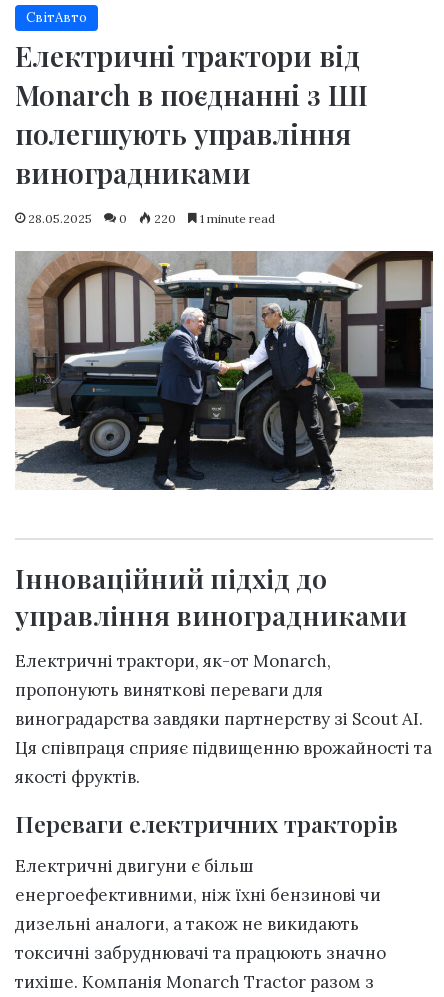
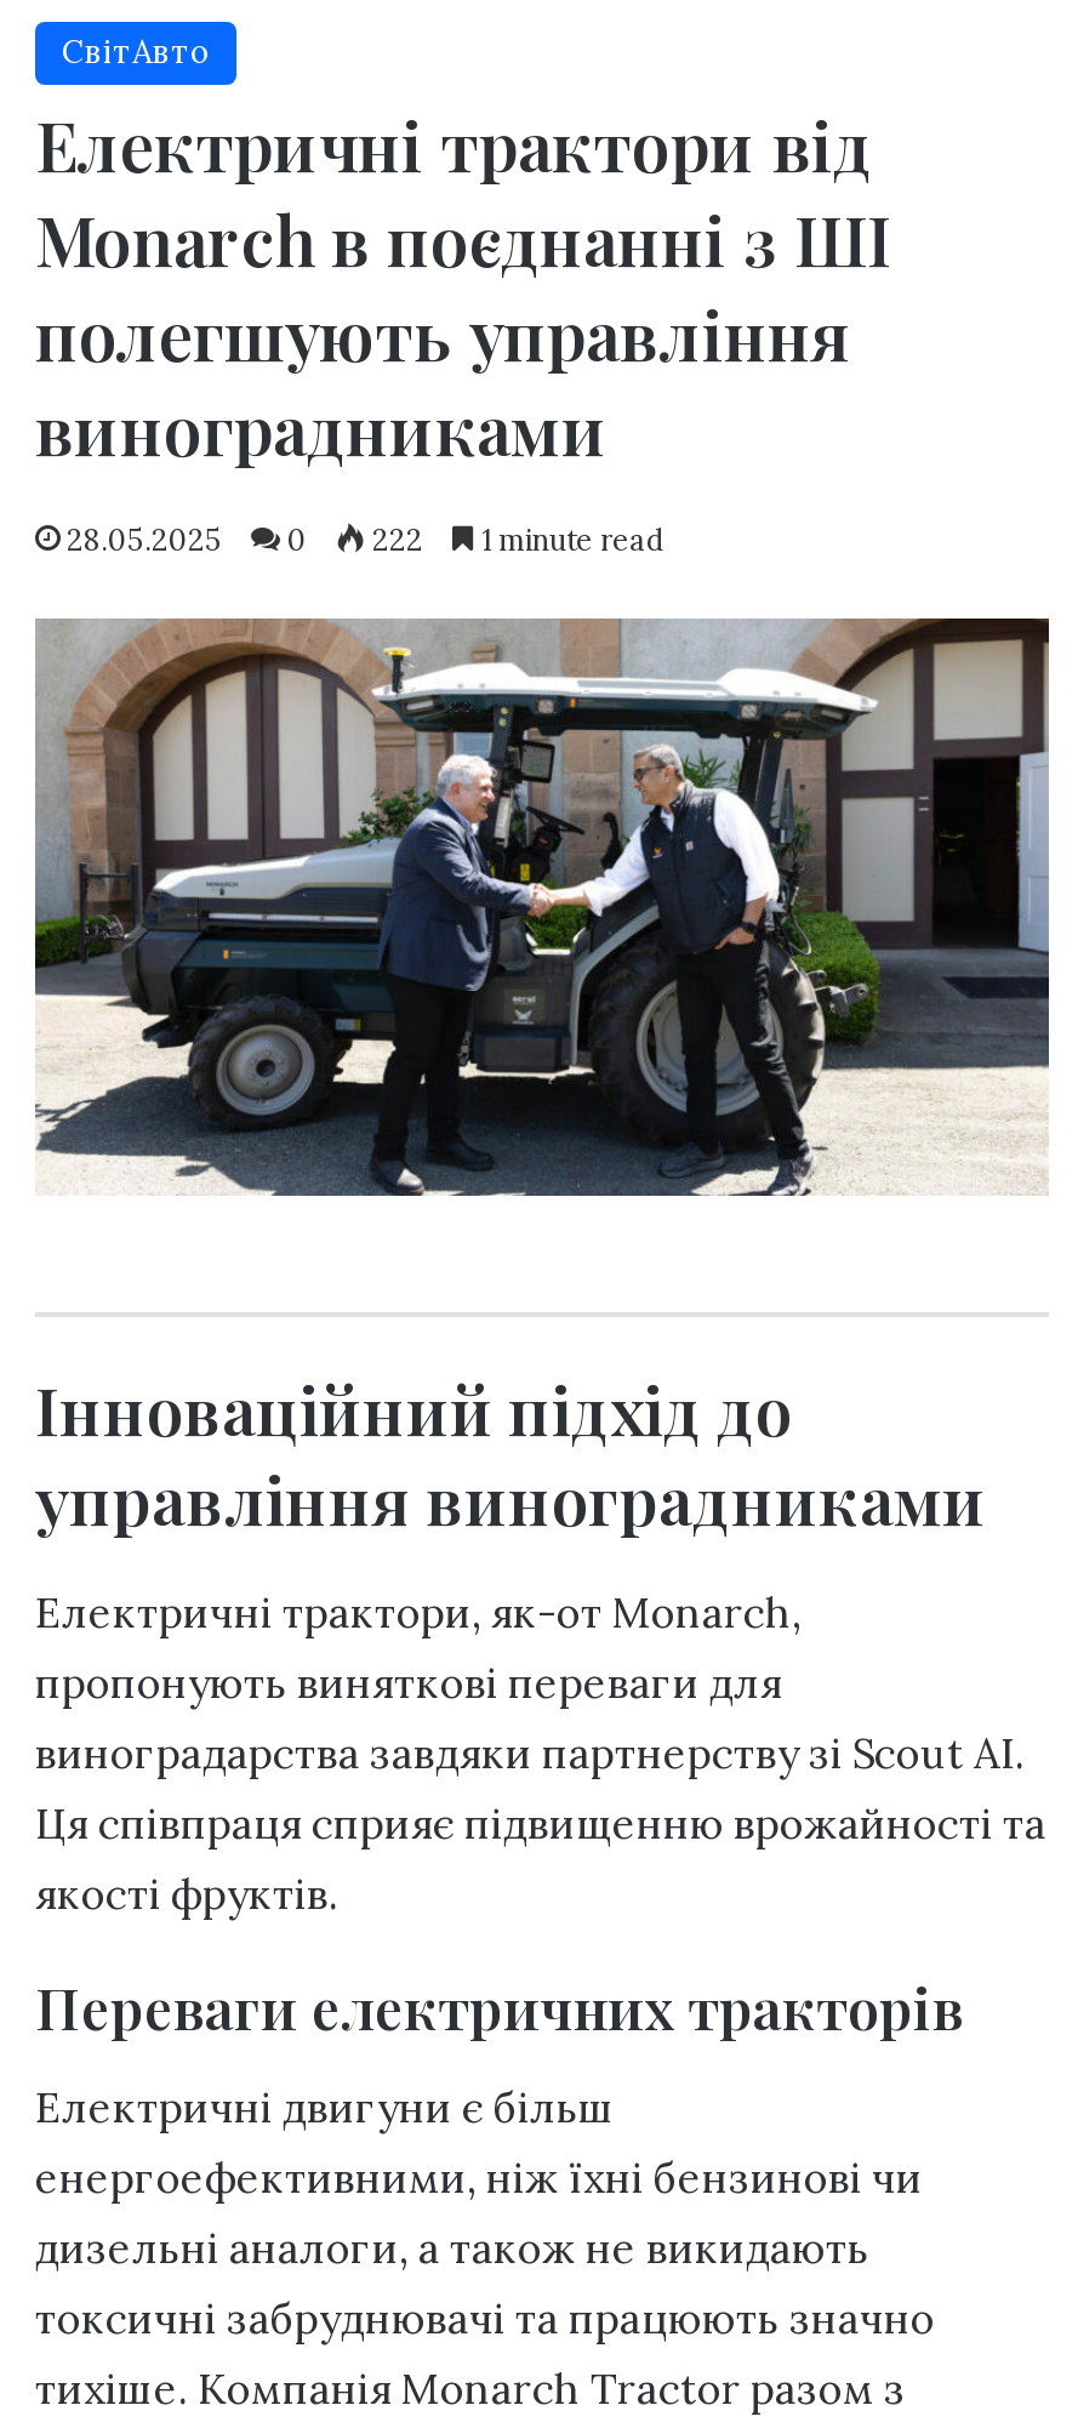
- 28.05.2025 0 220 1 minute read
+ 28.05.2025 0 222 1 minute read
